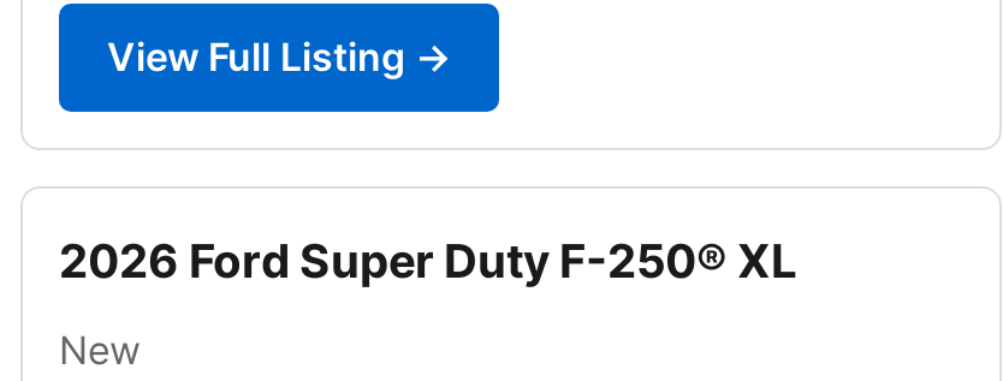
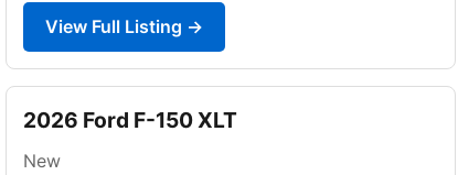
- 2026 Ford Super Duty F-250® XL
+ 2026 Ford F-150 XLT
